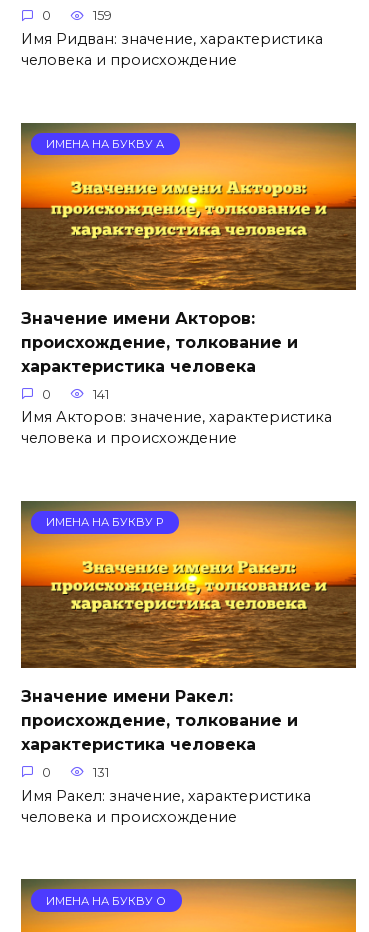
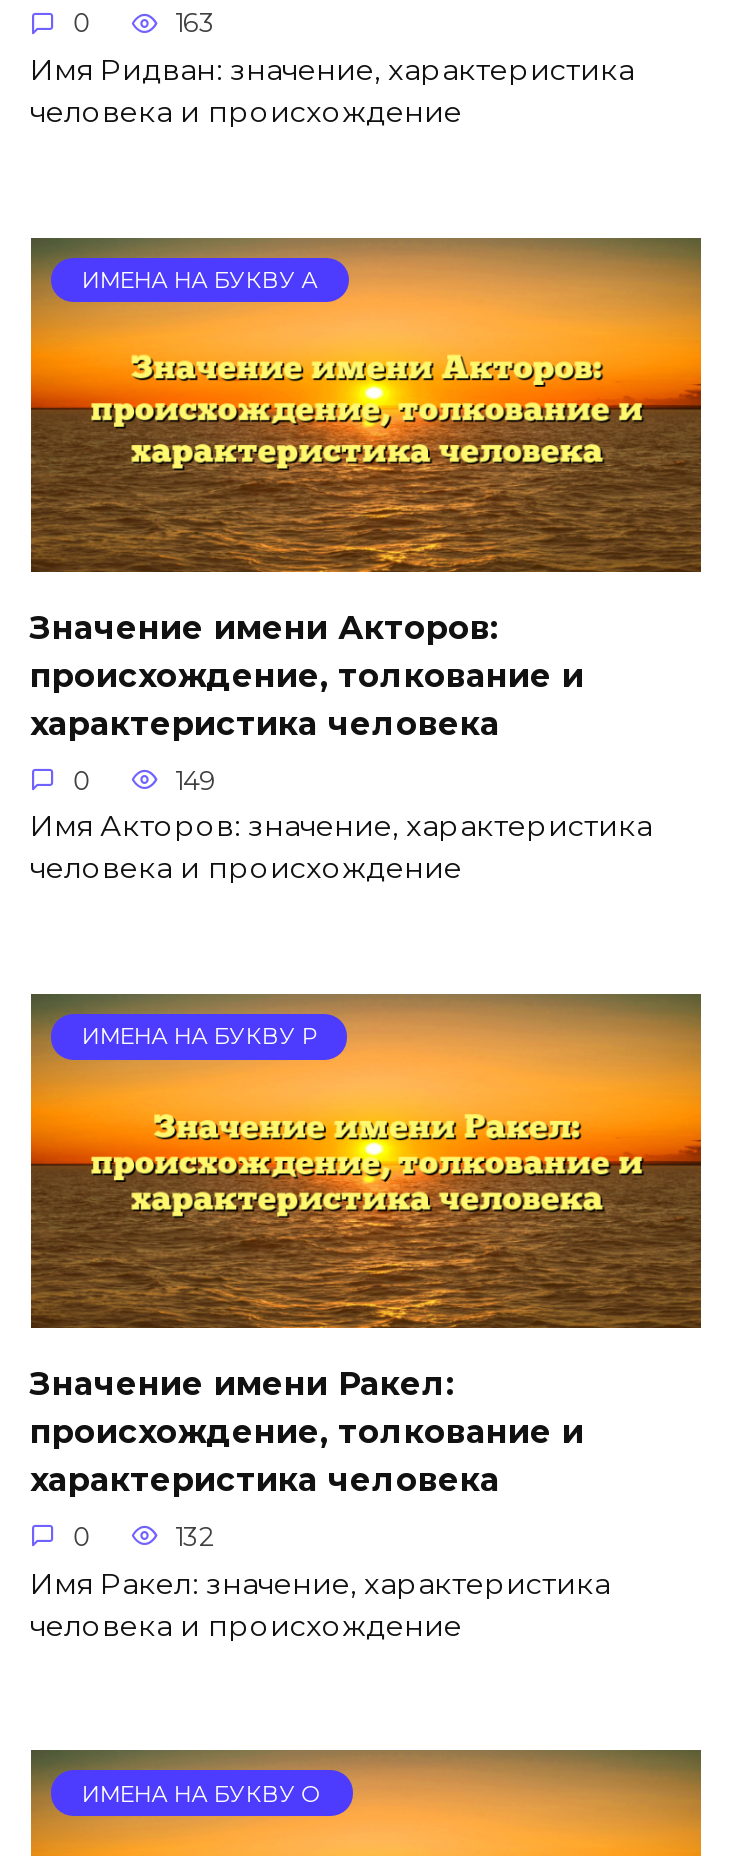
- 159
+ 163

- 141
+ 149

- 131
+ 132
